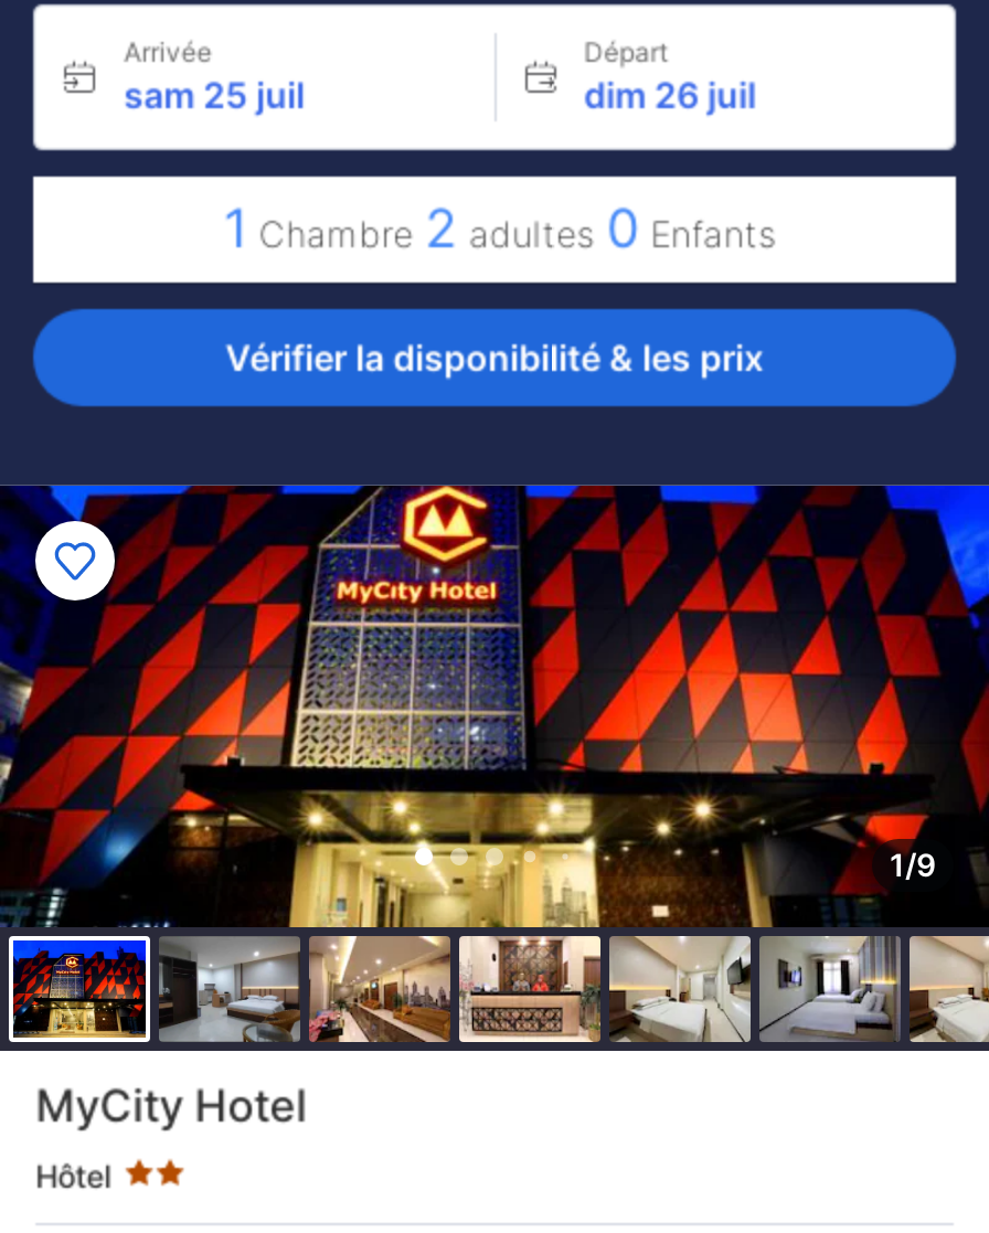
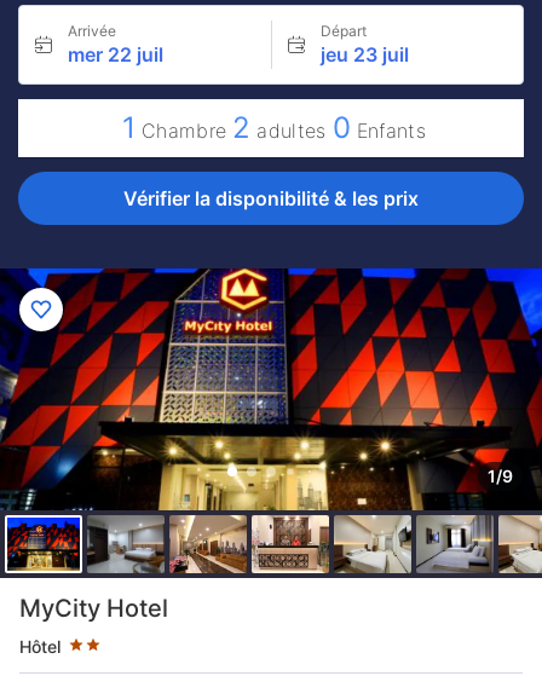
- sam 25 juil
+ mer 22 juil

- dim 26 juil
+ jeu 23 juil
